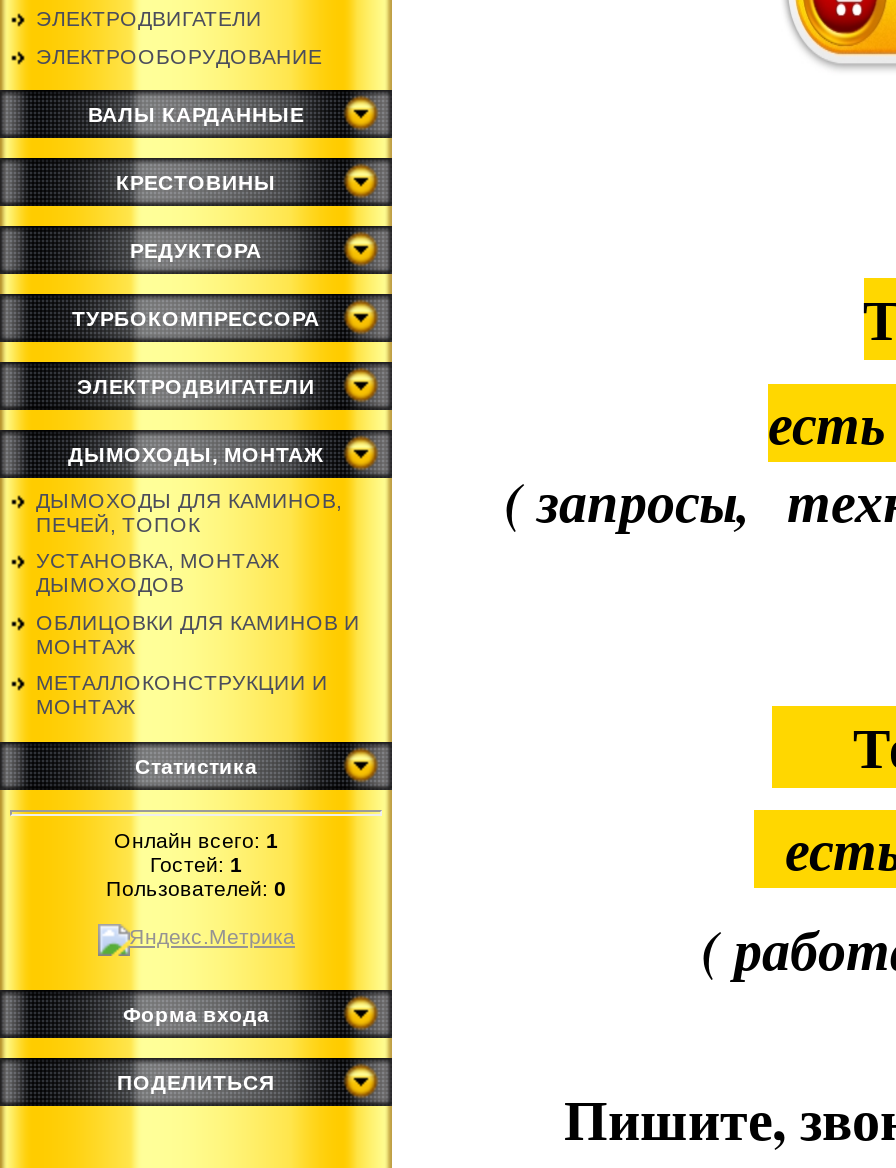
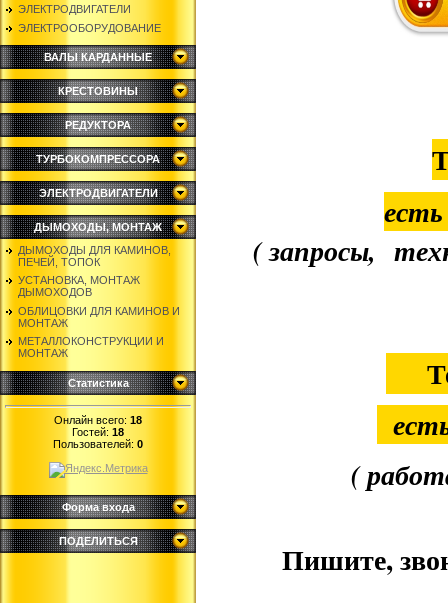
- Онлайн всего: 1
+ Онлайн всего: 18

- Гостей: 1
+ Гостей: 18
